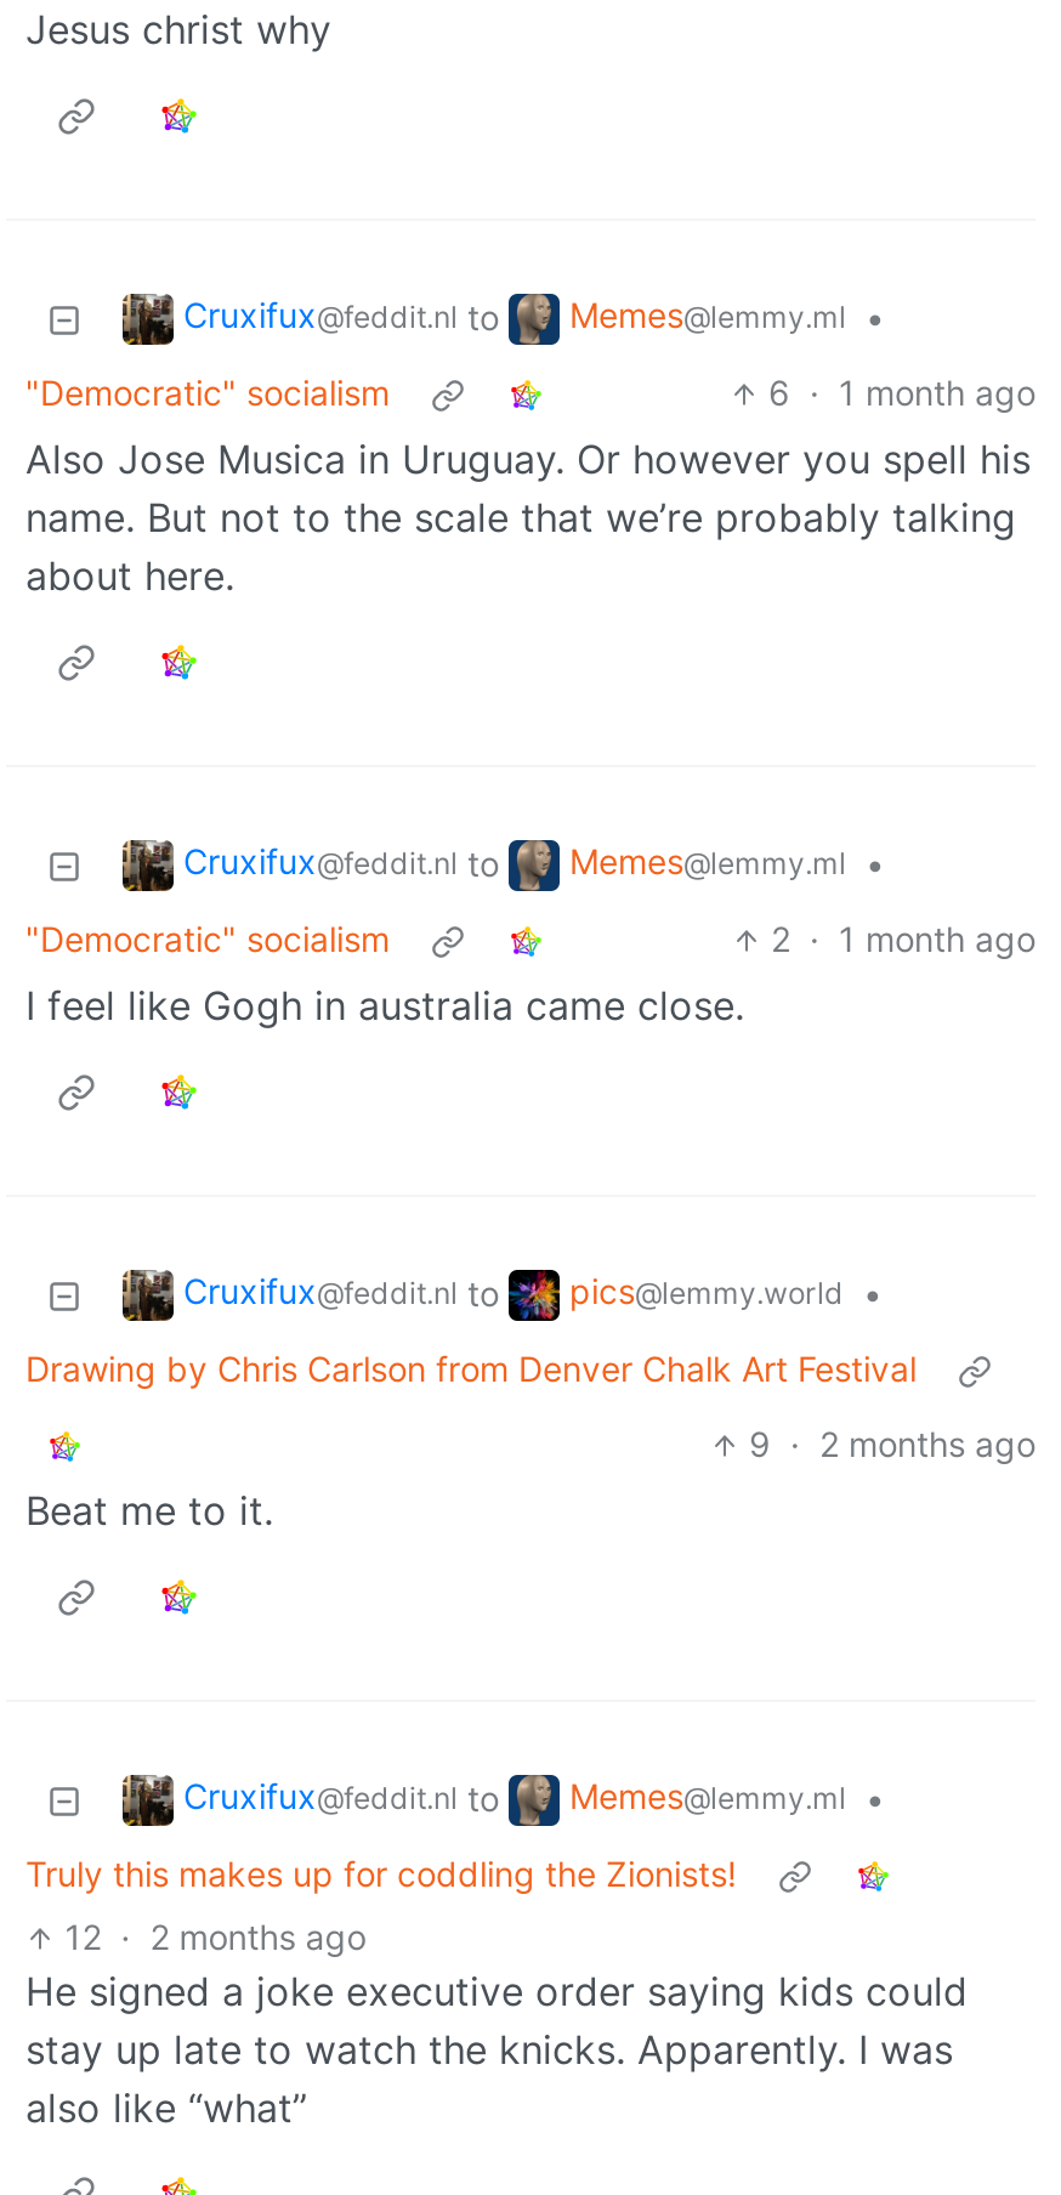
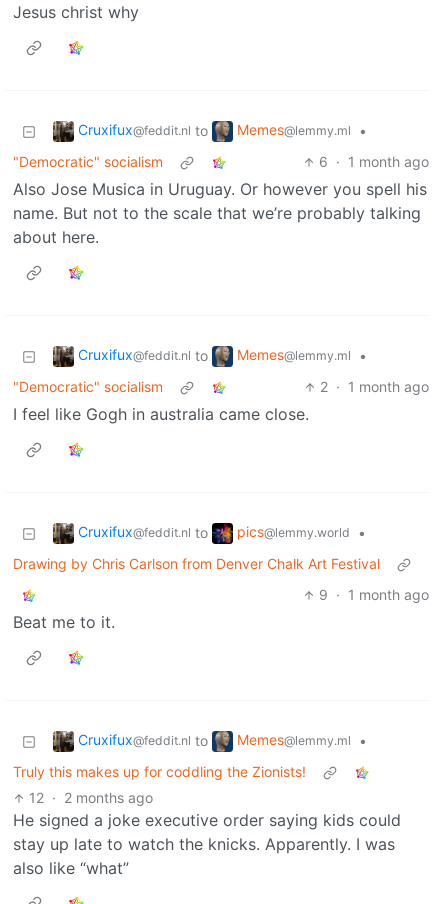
- 9 · 2 months ago
+ 9 · 1 month ago
